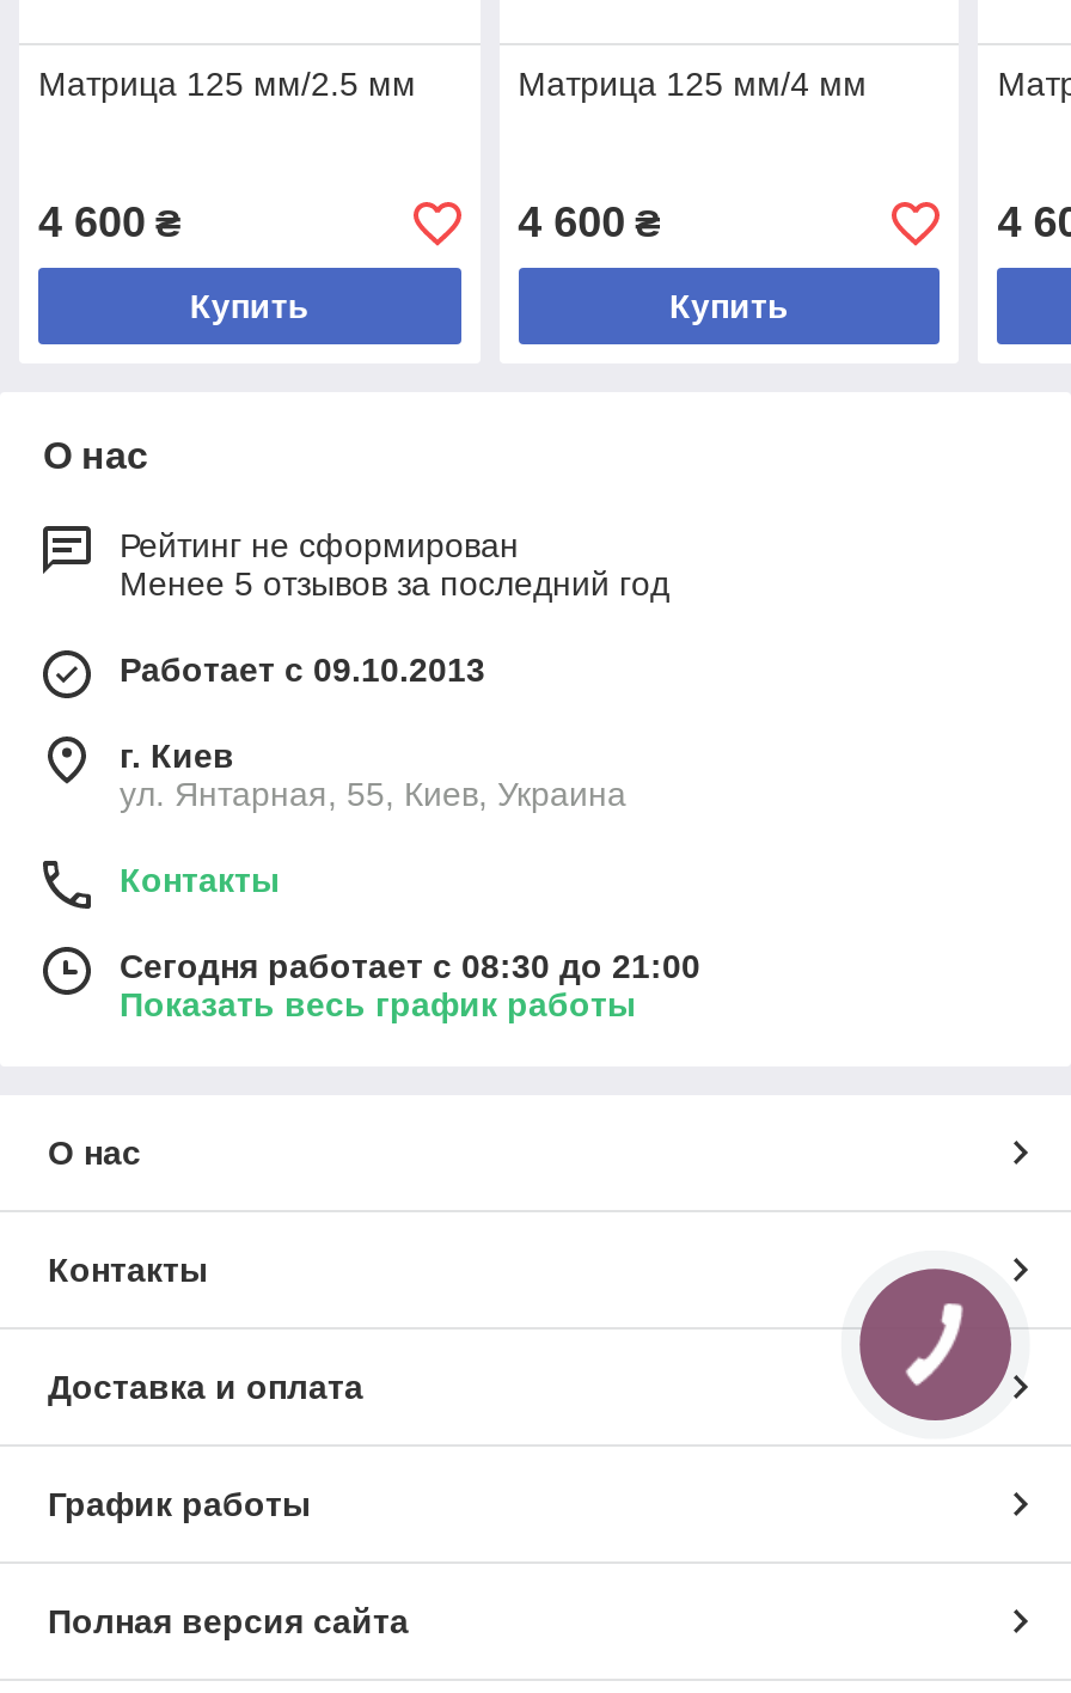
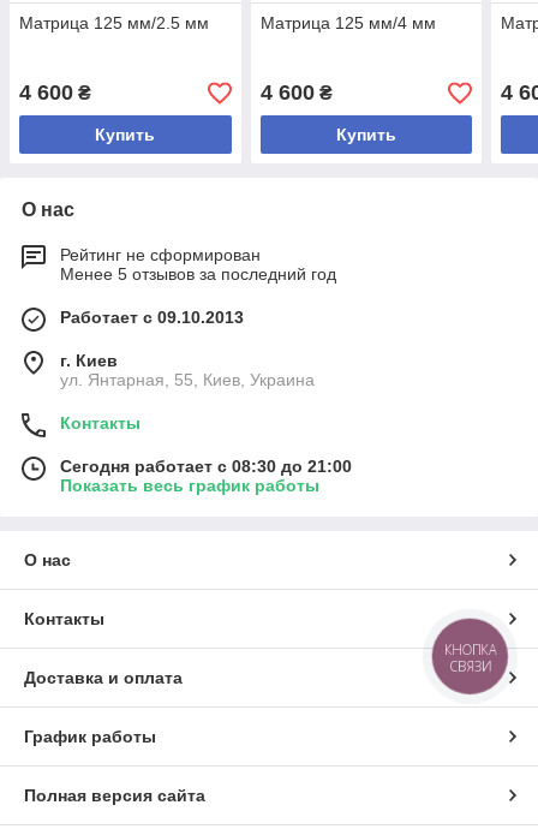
+ КНОПКА
+ СВЯЗИ
